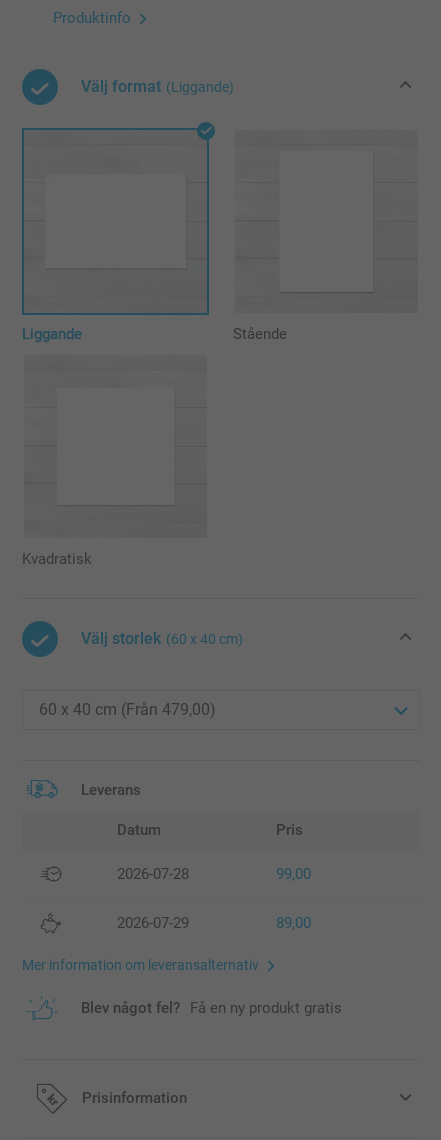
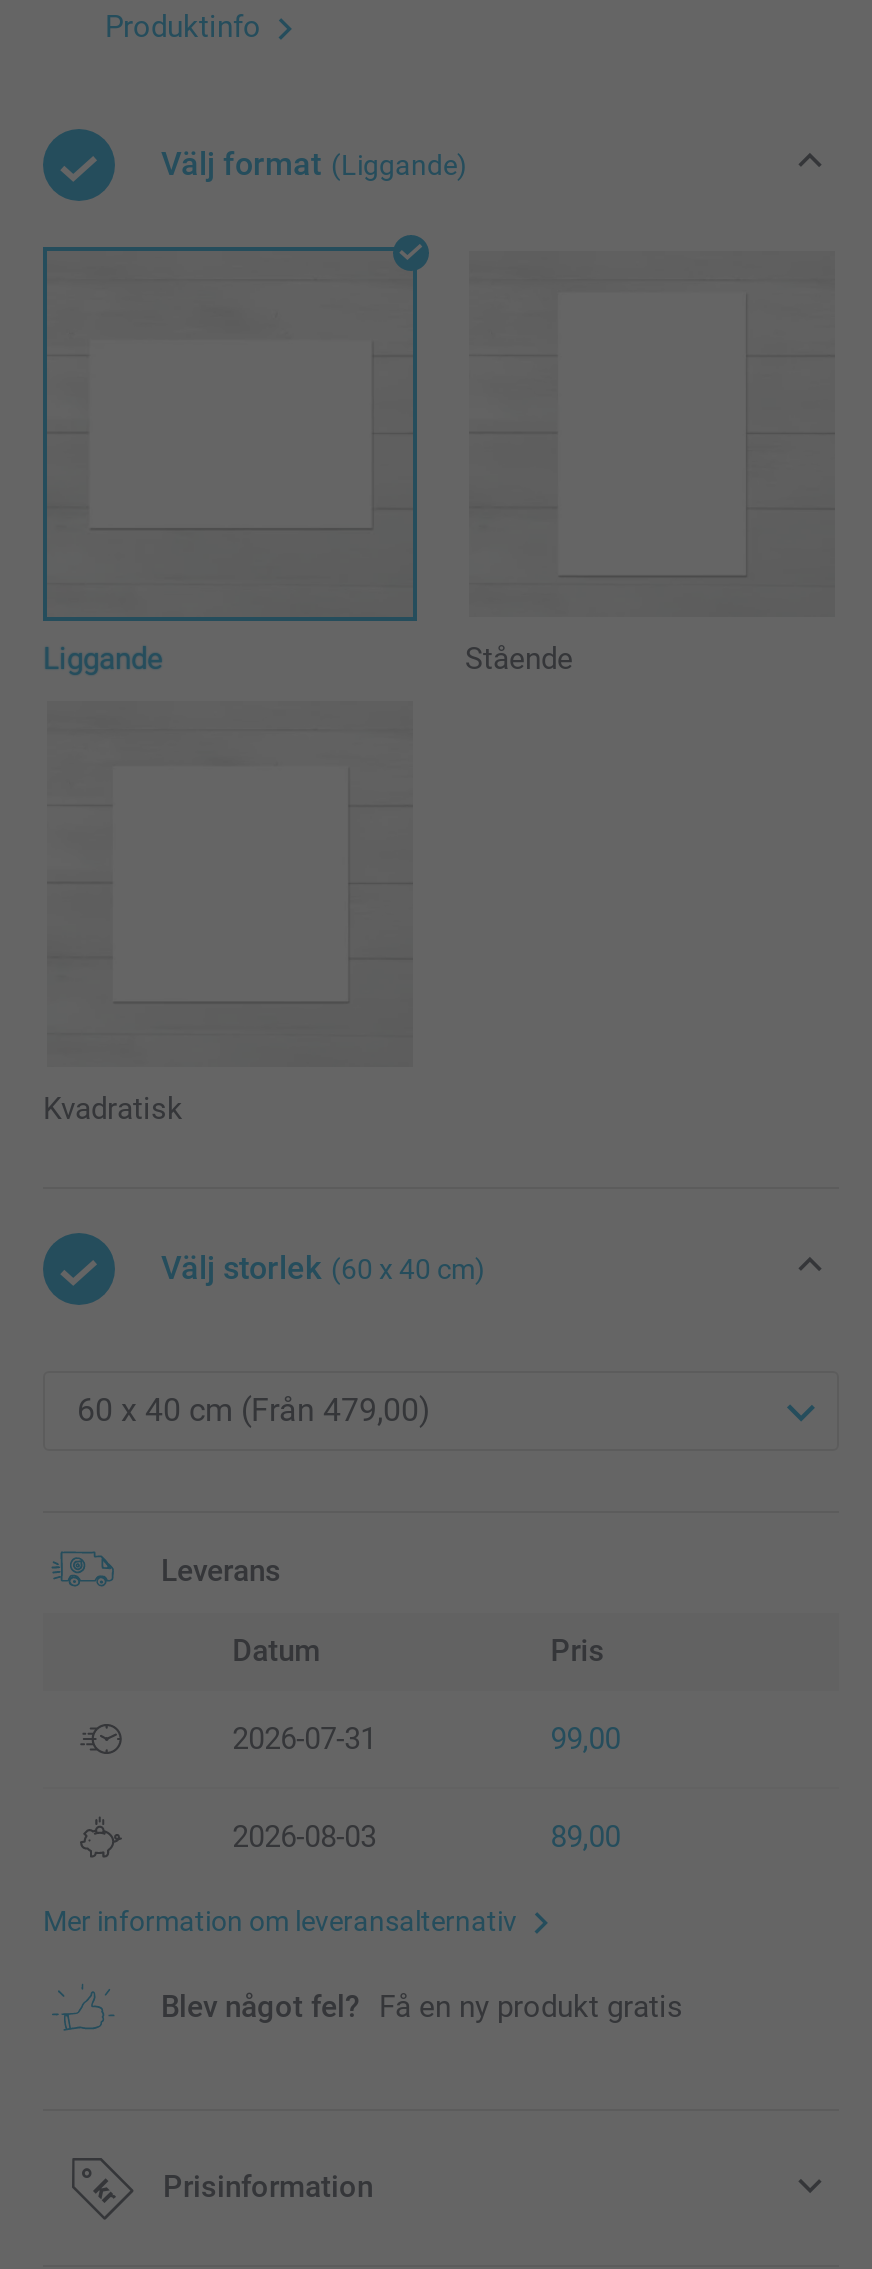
- 2026-07-28
+ 2026-07-31

- 2026-07-29
+ 2026-08-03
